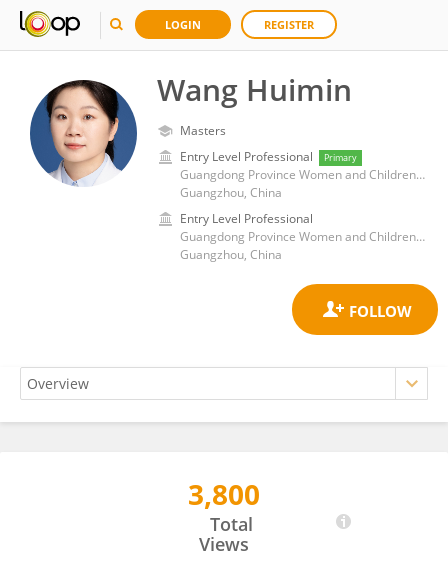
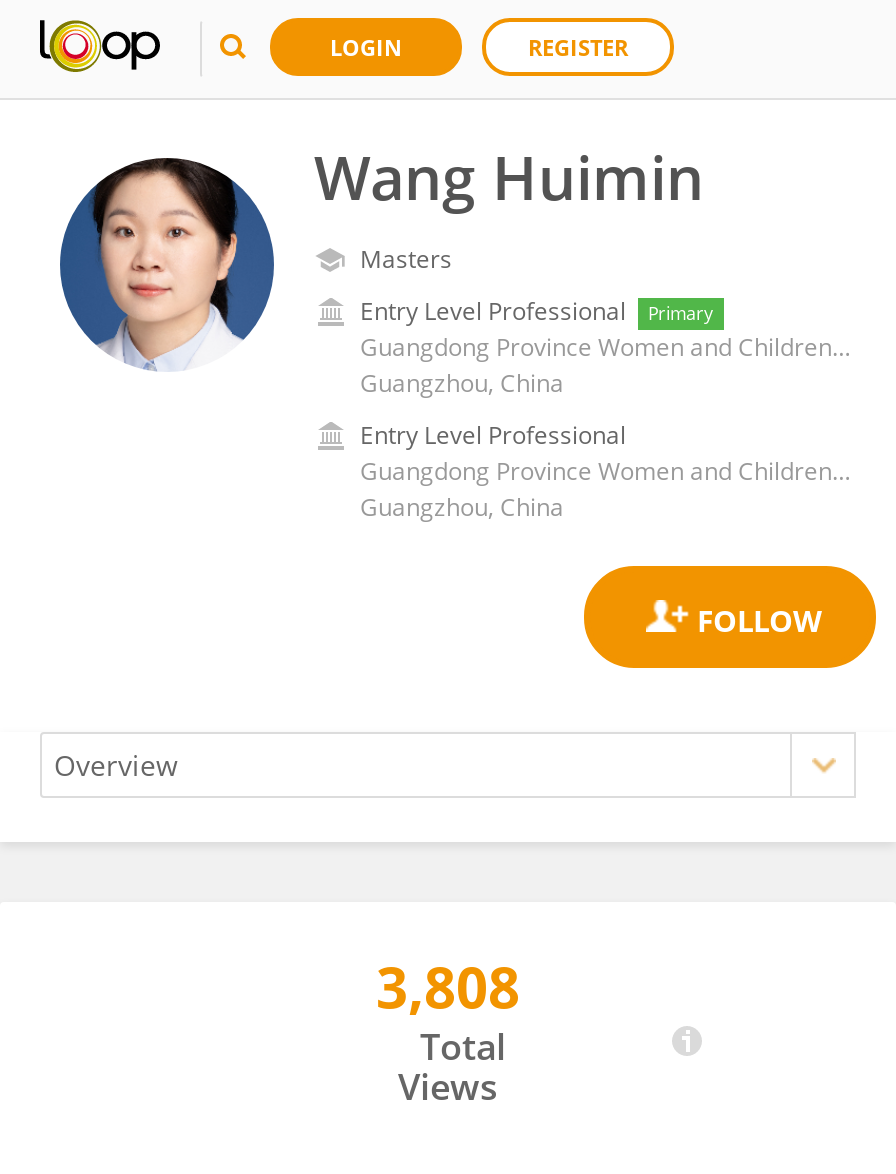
- 3,800
+ 3,808
